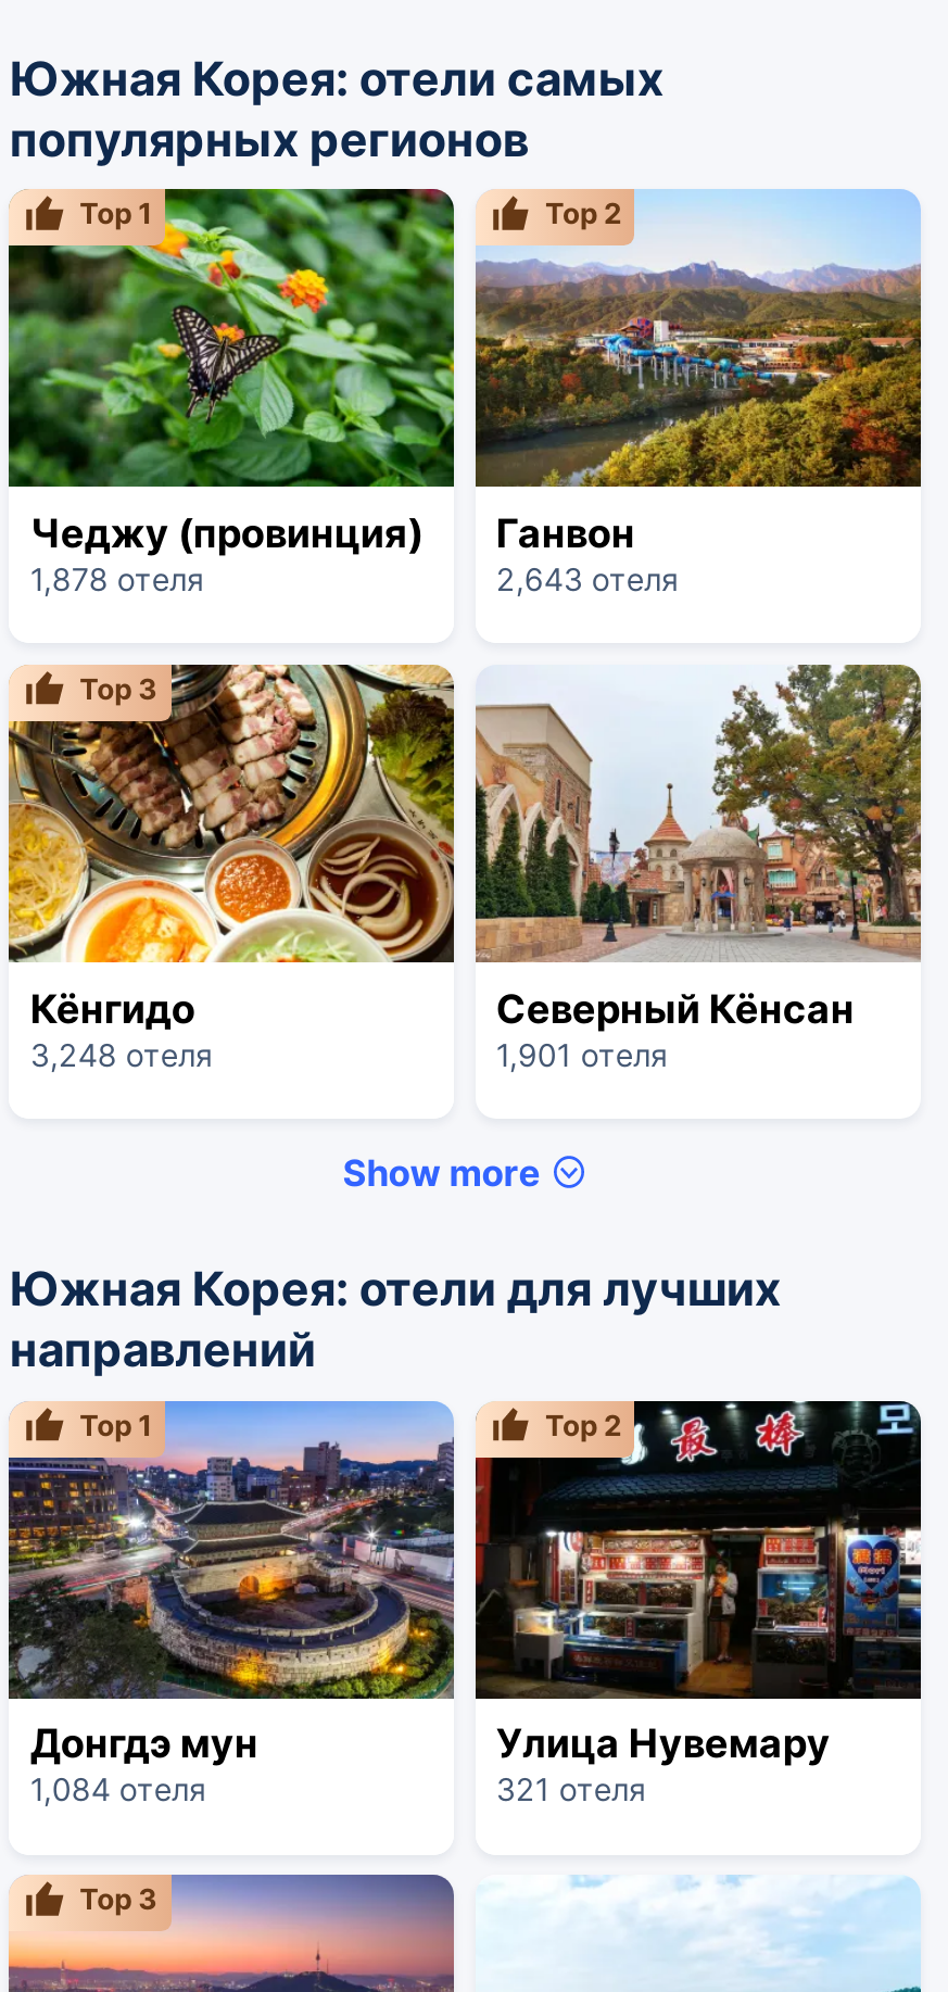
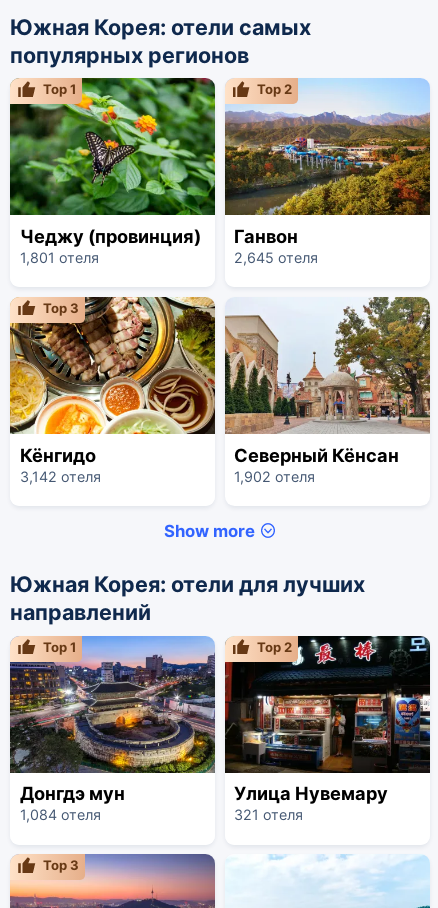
- 1,878 отеля
+ 1,801 отеля

- 2,643 отеля
+ 2,645 отеля

- 3,248 отеля
+ 3,142 отеля

- 1,901 отеля
+ 1,902 отеля
